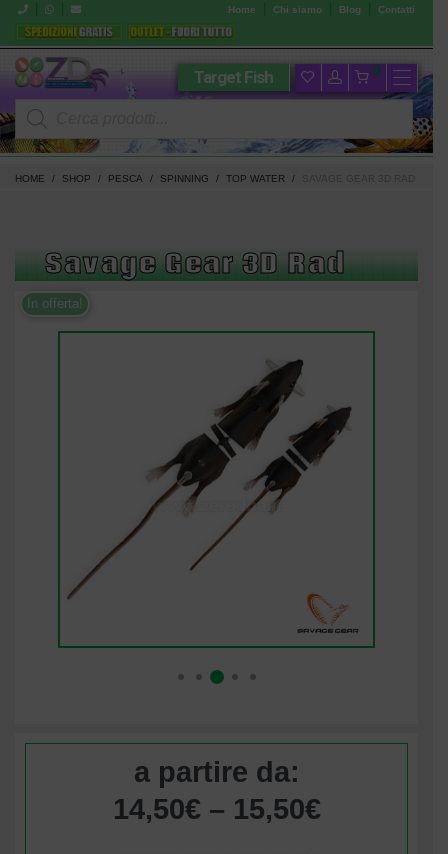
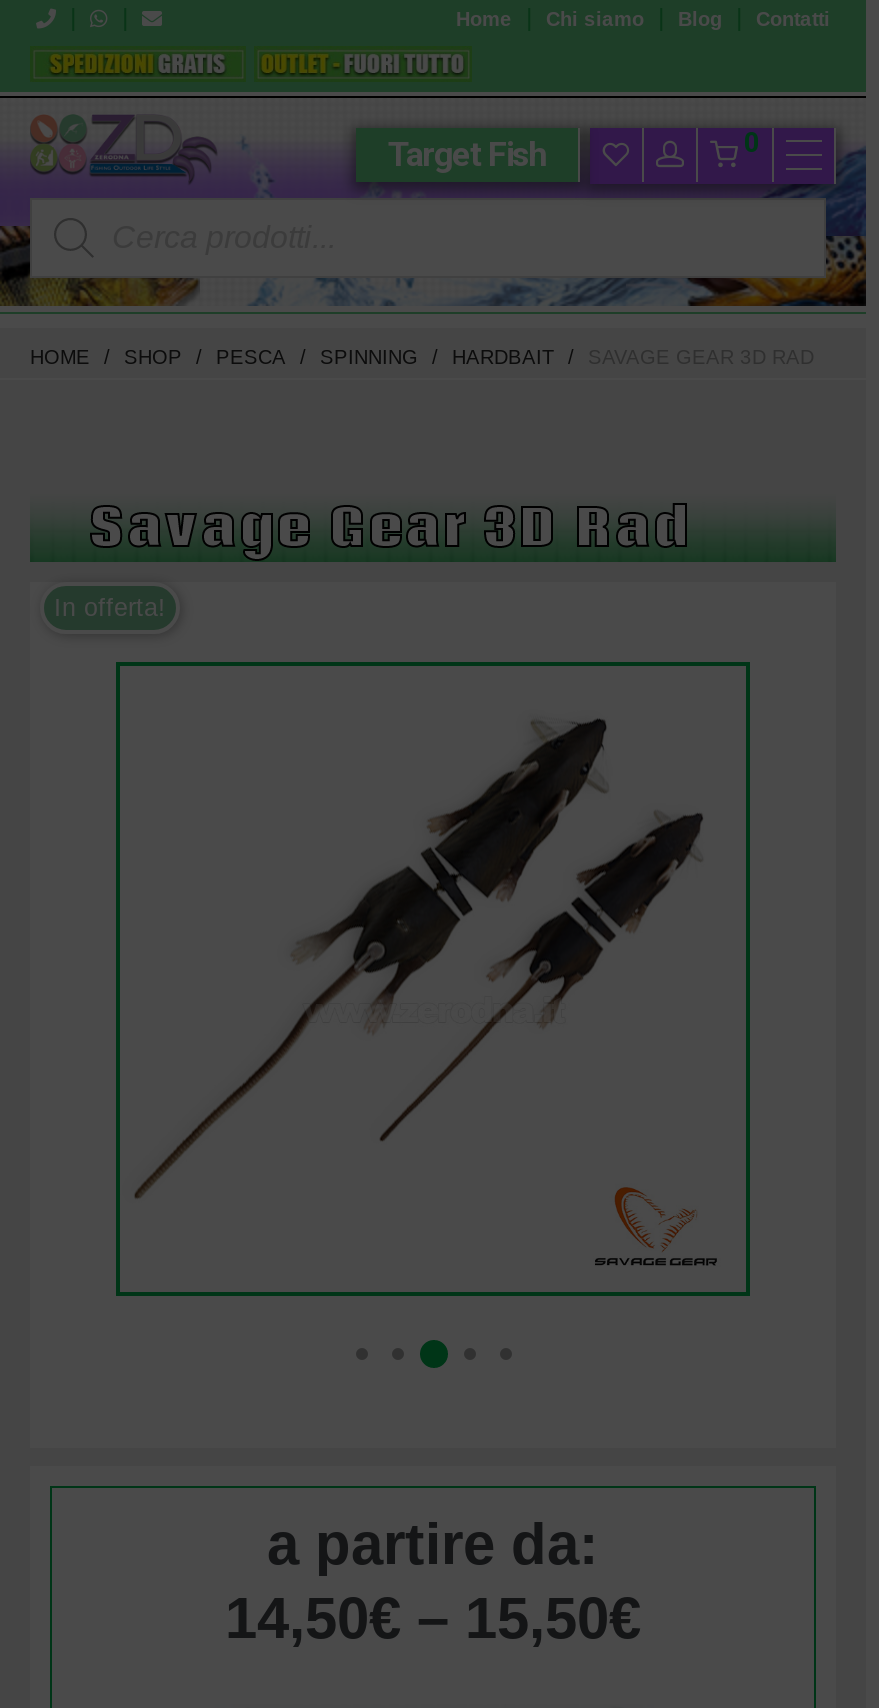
- TOP WATER
+ HARDBAIT
